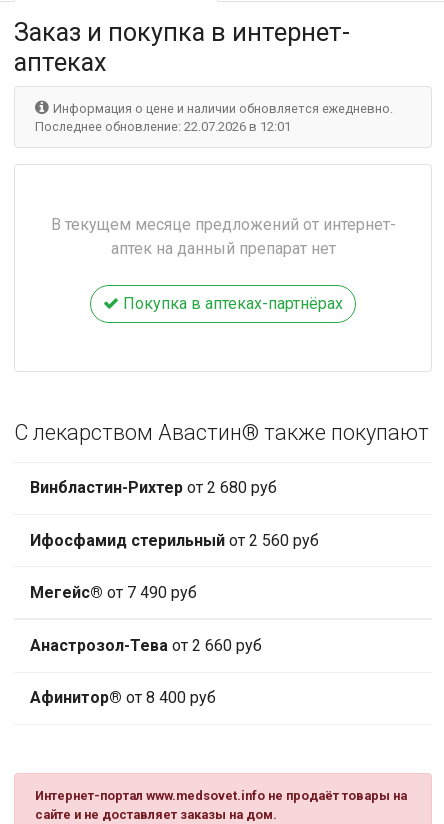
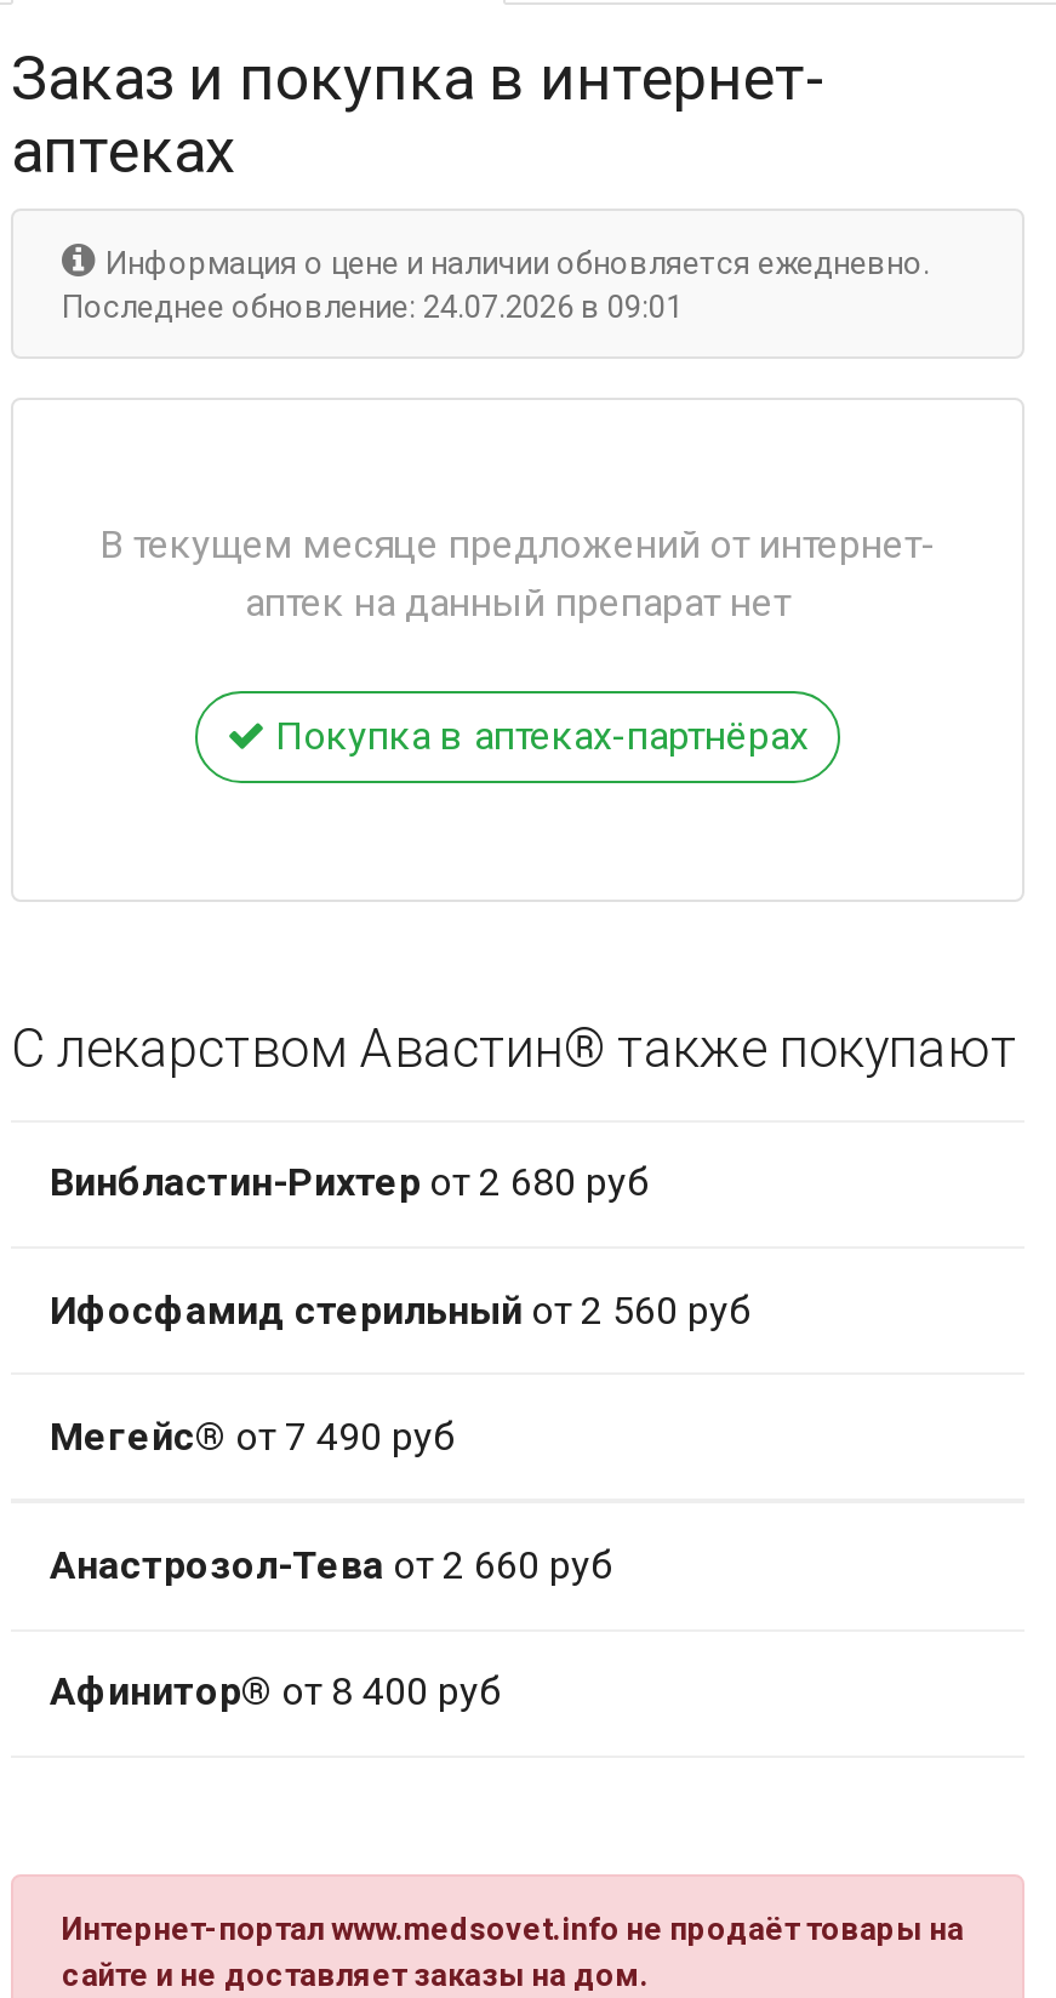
- Последнее обновление: 22.07.2026 в 12:01
+ Последнее обновление: 24.07.2026 в 09:01
